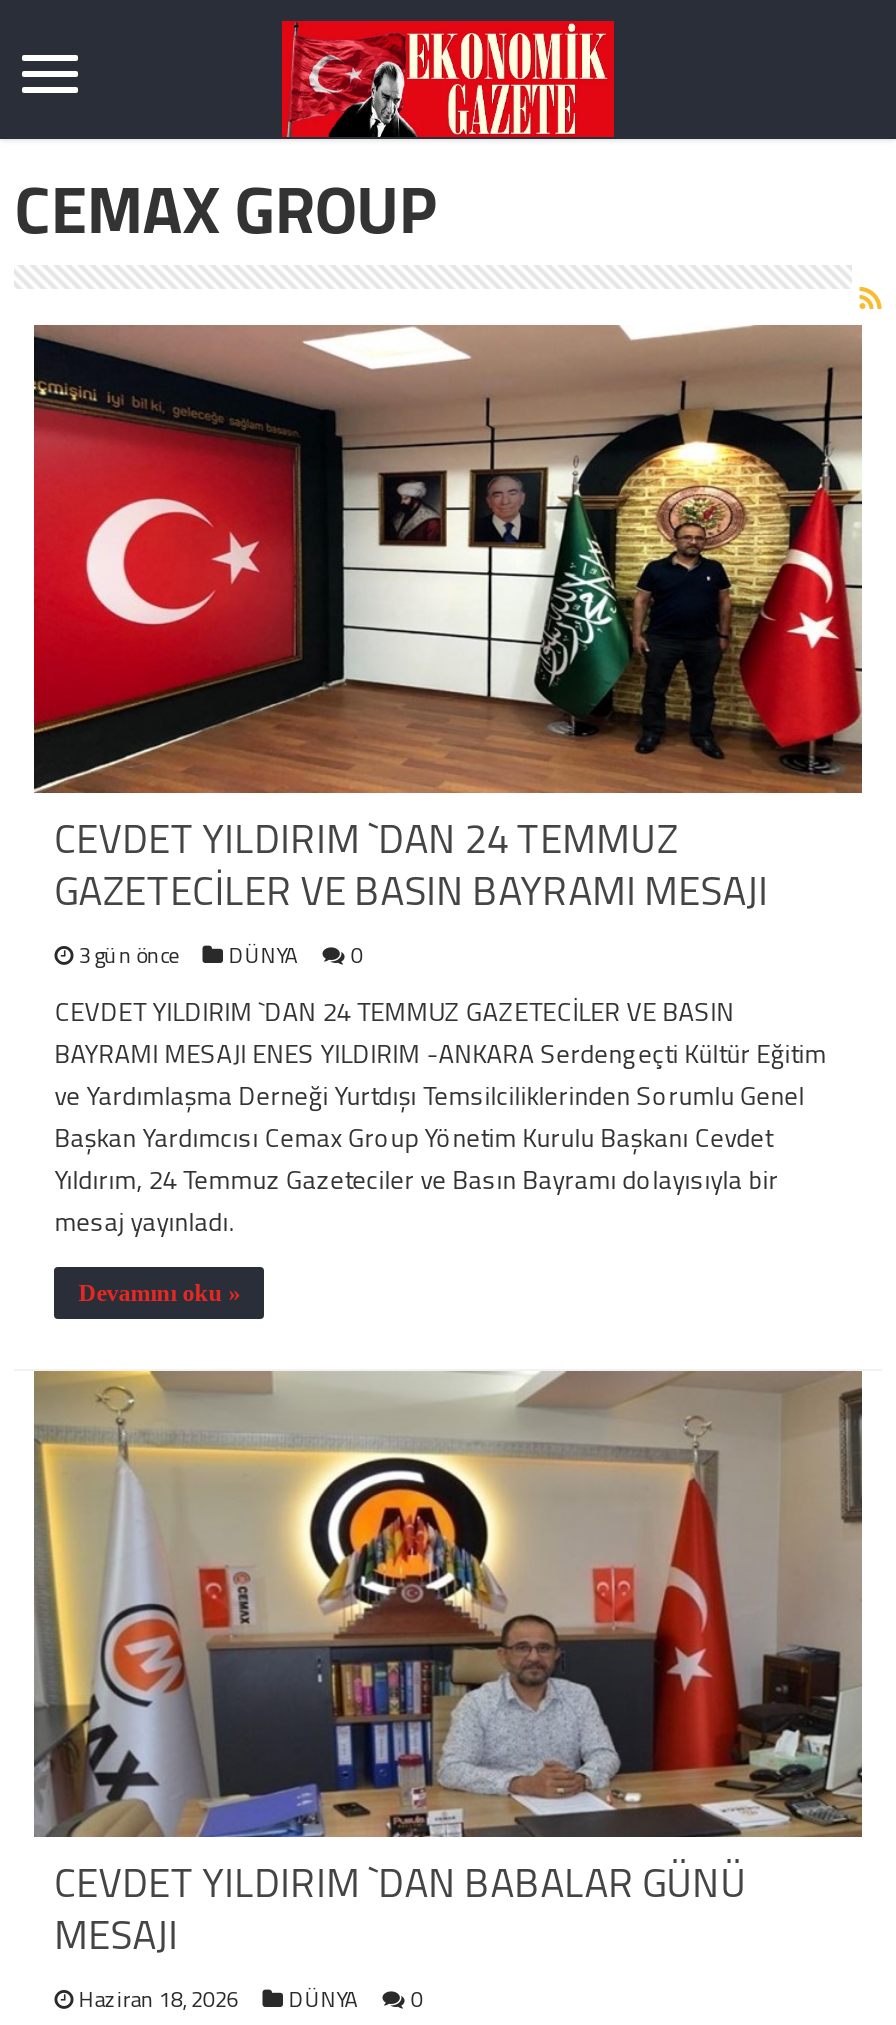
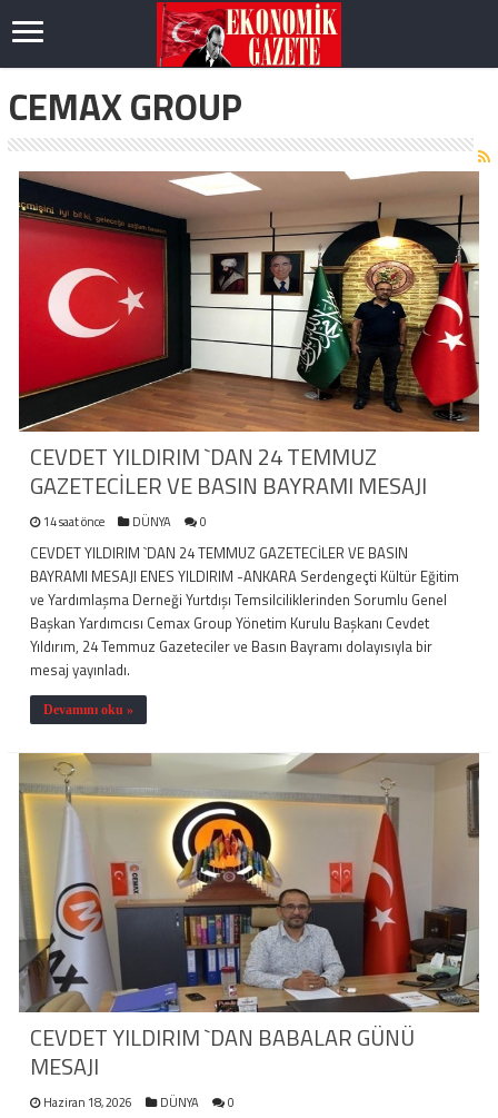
- 3 gün önce DÜNYA 0
+ 14 saat önce DÜNYA 0
